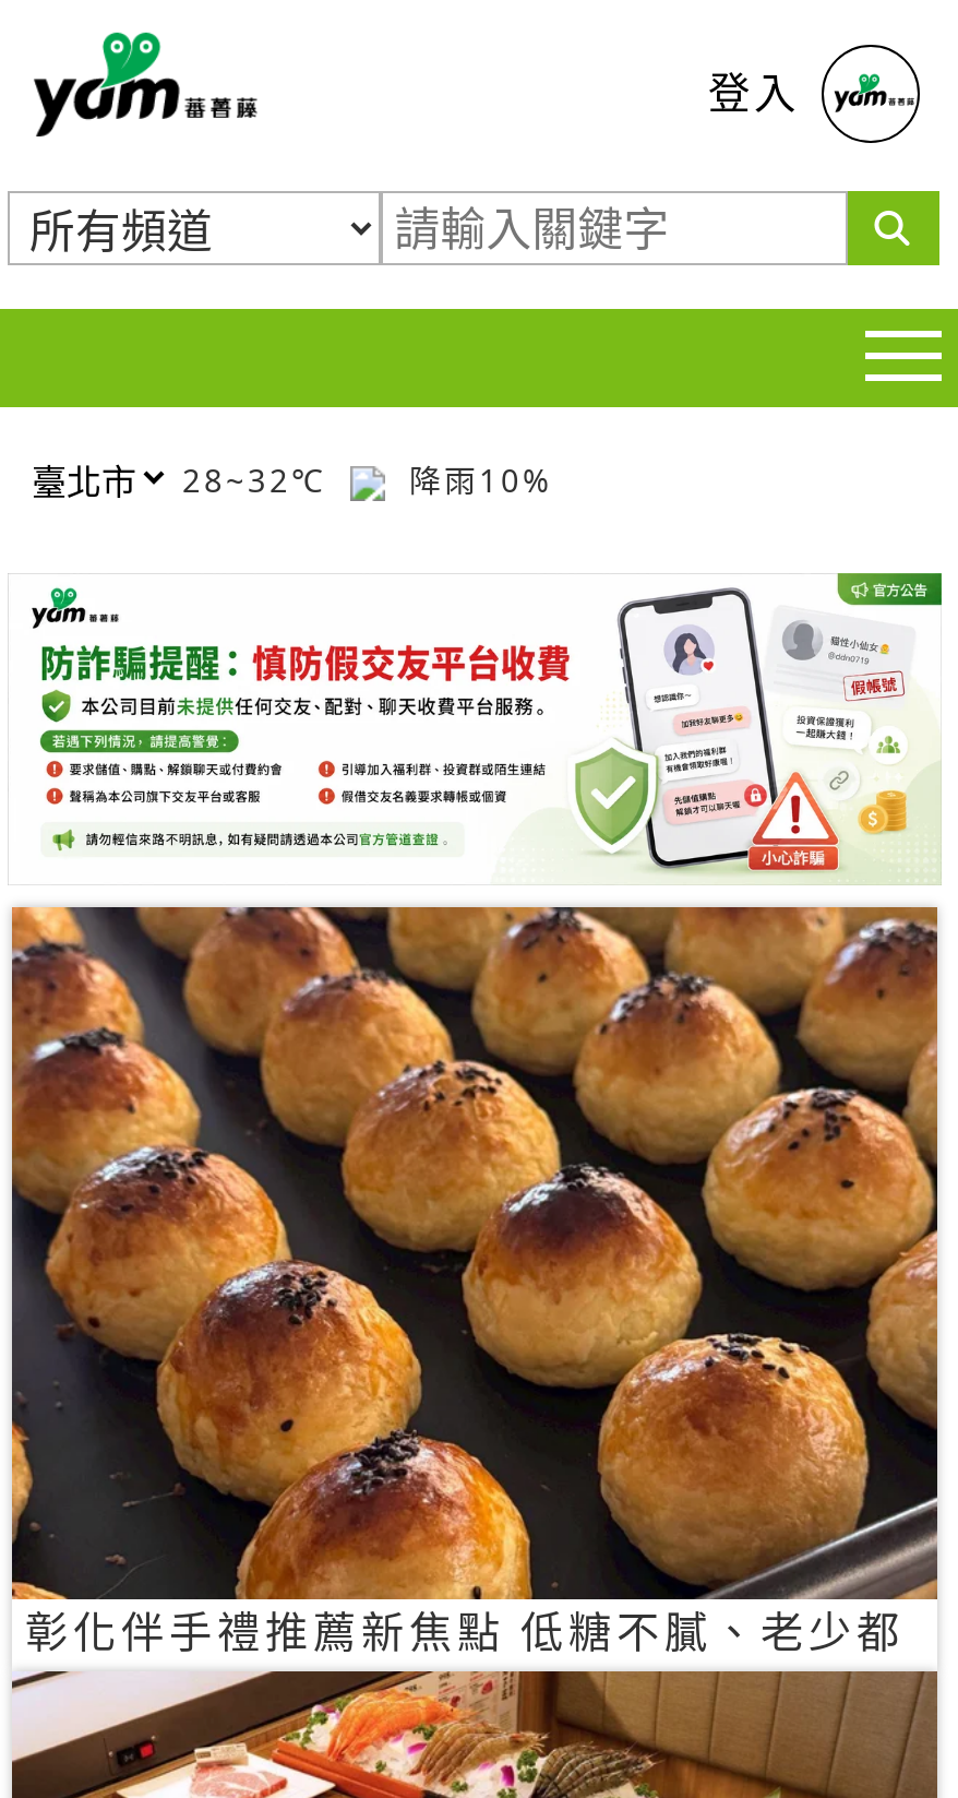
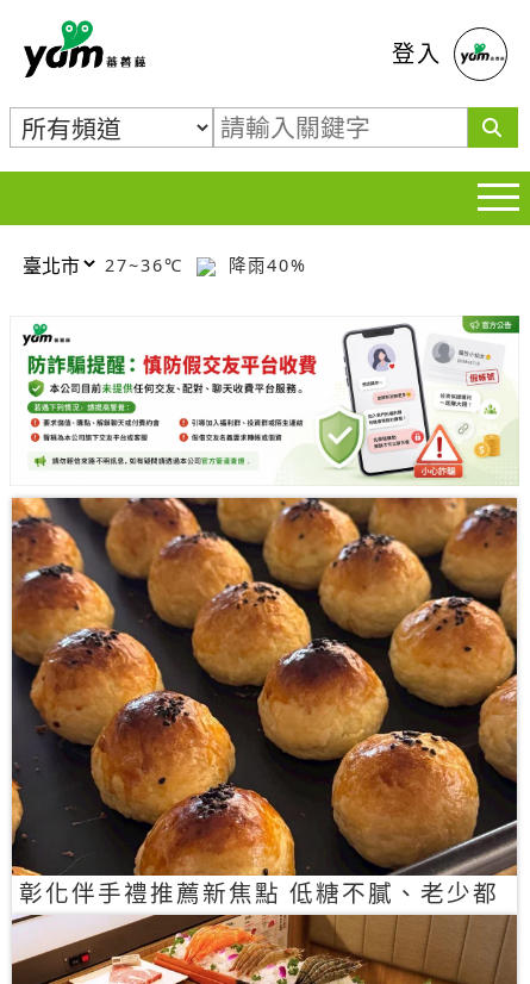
- 28~32℃
+ 27~36℃

- 降雨10%
+ 降雨40%
